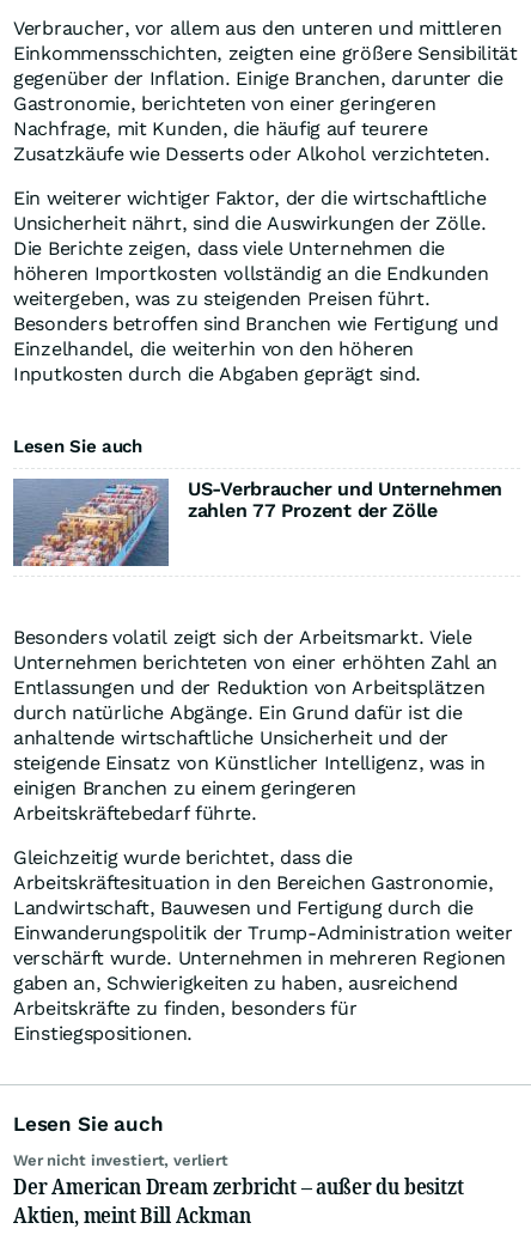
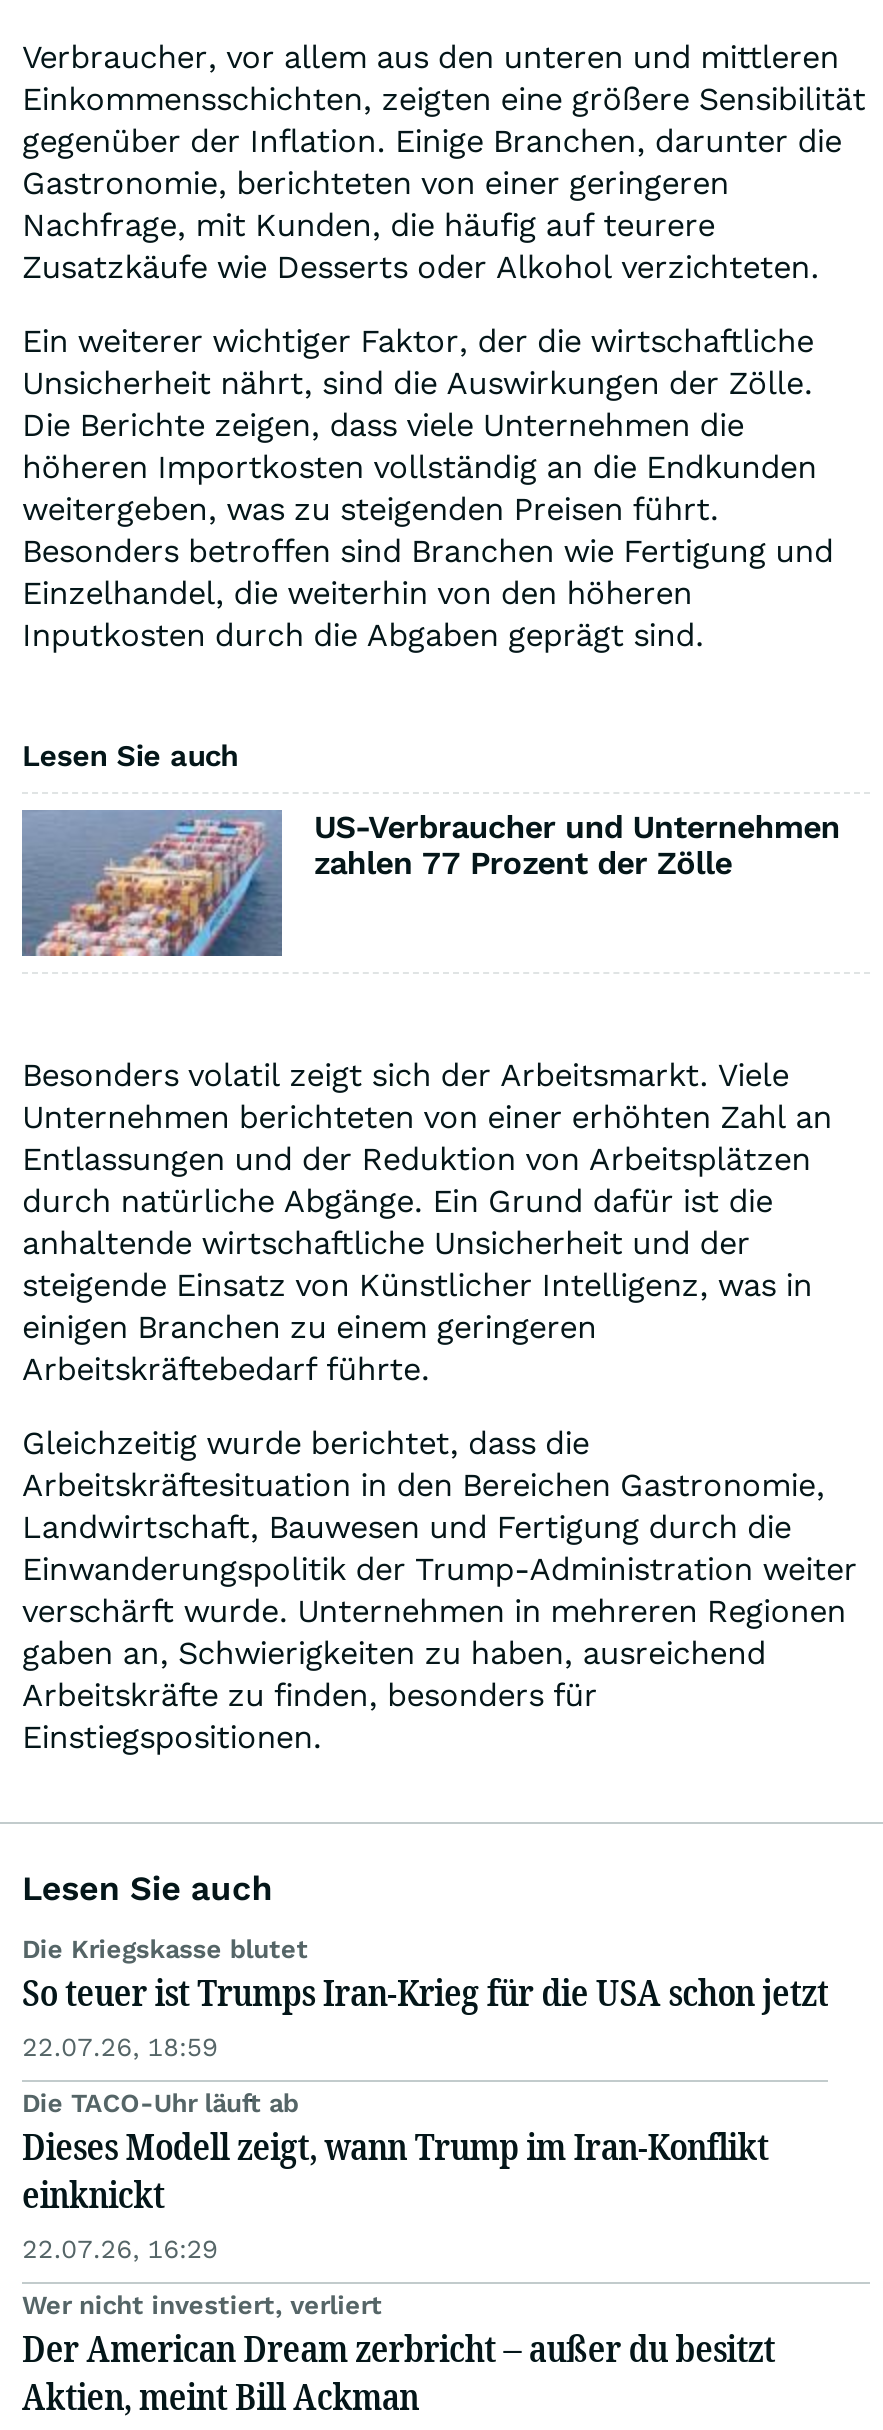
+ Die Kriegskasse blutet
+ So teuer ist Trumps Iran-Krieg für die USA schon jetzt
+ 22.07.26, 18:59
+ Die TACO-Uhr läuft ab
+ Dieses Modell zeigt, wann Trump im Iran-Konflikt
+ einknickt
+ 22.07.26, 16:29
